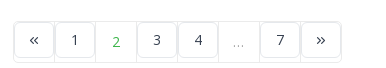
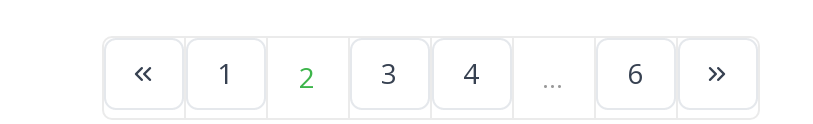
- 7
+ 6
